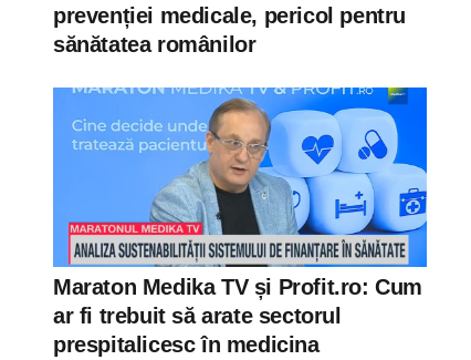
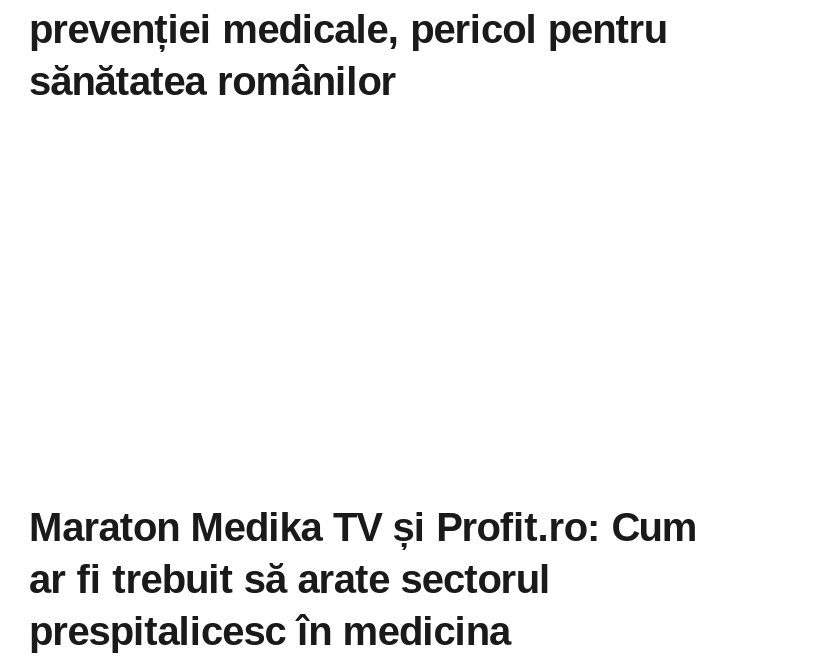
- [image]
